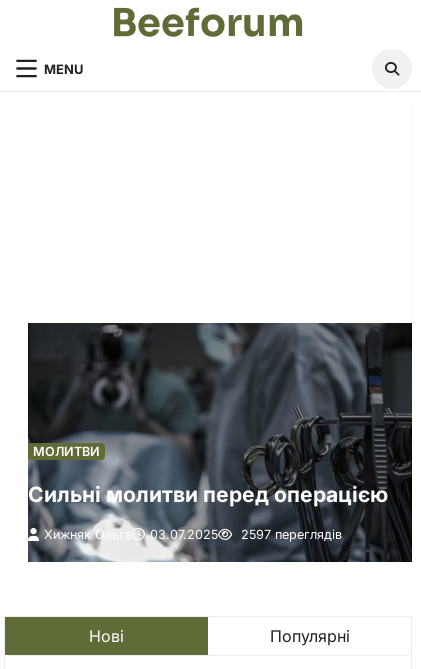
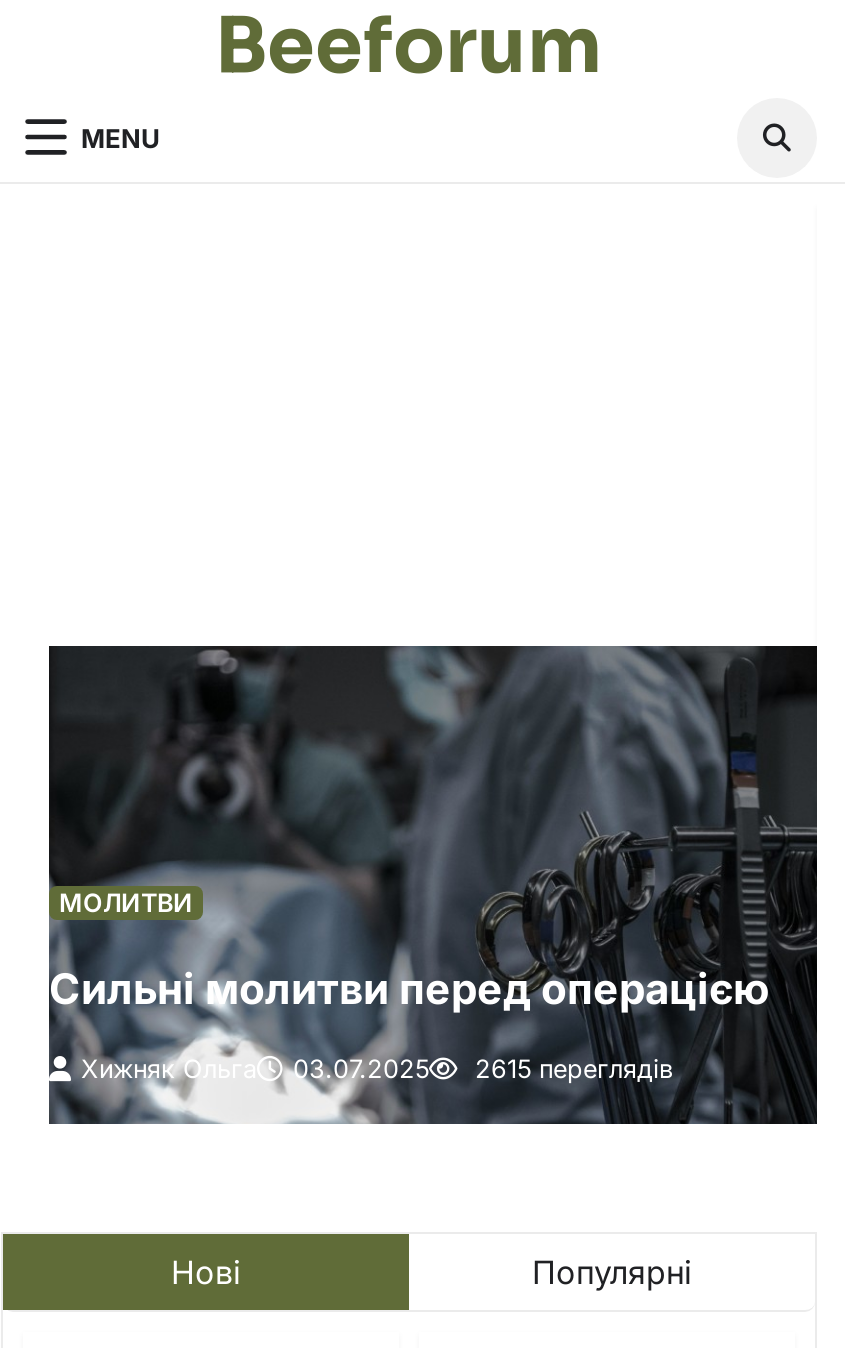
- 2597 переглядів
+ 2615 переглядів
